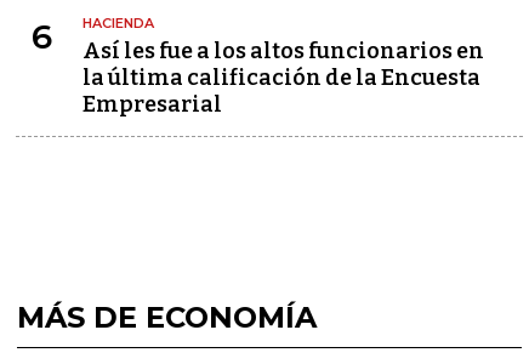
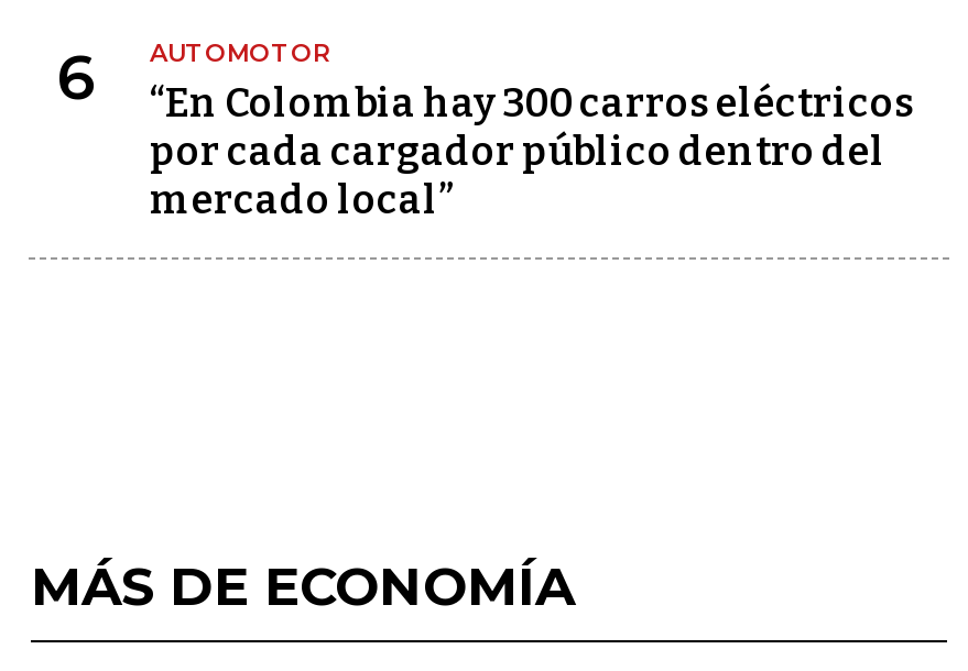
- HACIENDA
- Así les fue a los altos funcionarios en
- la última calificación de la Encuesta
- Empresarial
+ AUTOMOTOR
+ “En Colombia hay 300 carros eléctricos
+ por cada cargador público dentro del
+ mercado local”
